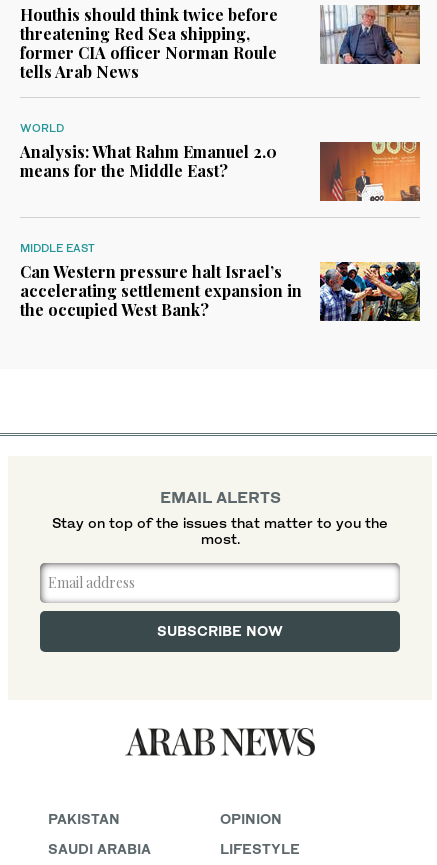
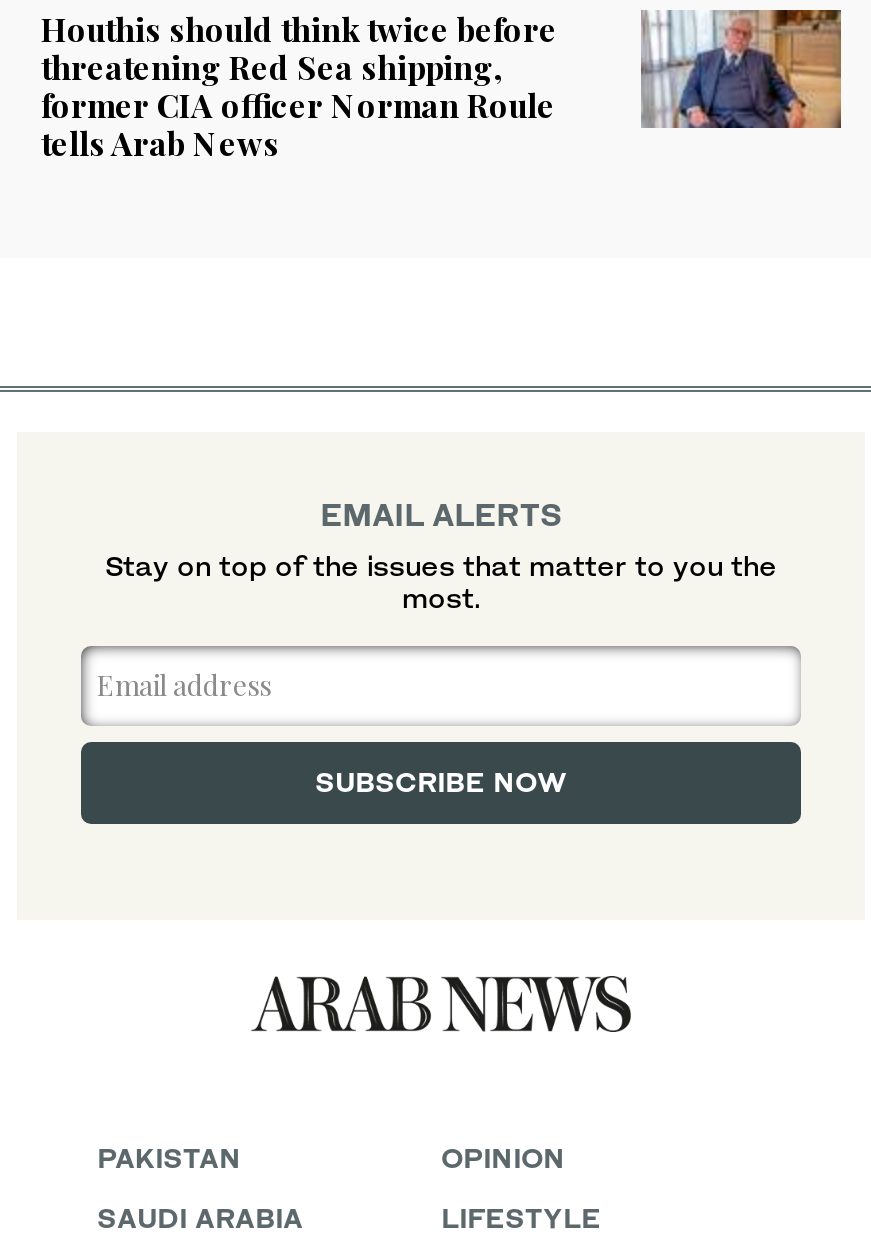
- WORLD
- Analysis: What Rahm Emanuel 2.0
- means for the Middle East?

- [image]

- [image]
- MIDDLE EAST
- Can Western pressure halt Israel’s
- accelerating settlement expansion in
- the occupied West Bank?
